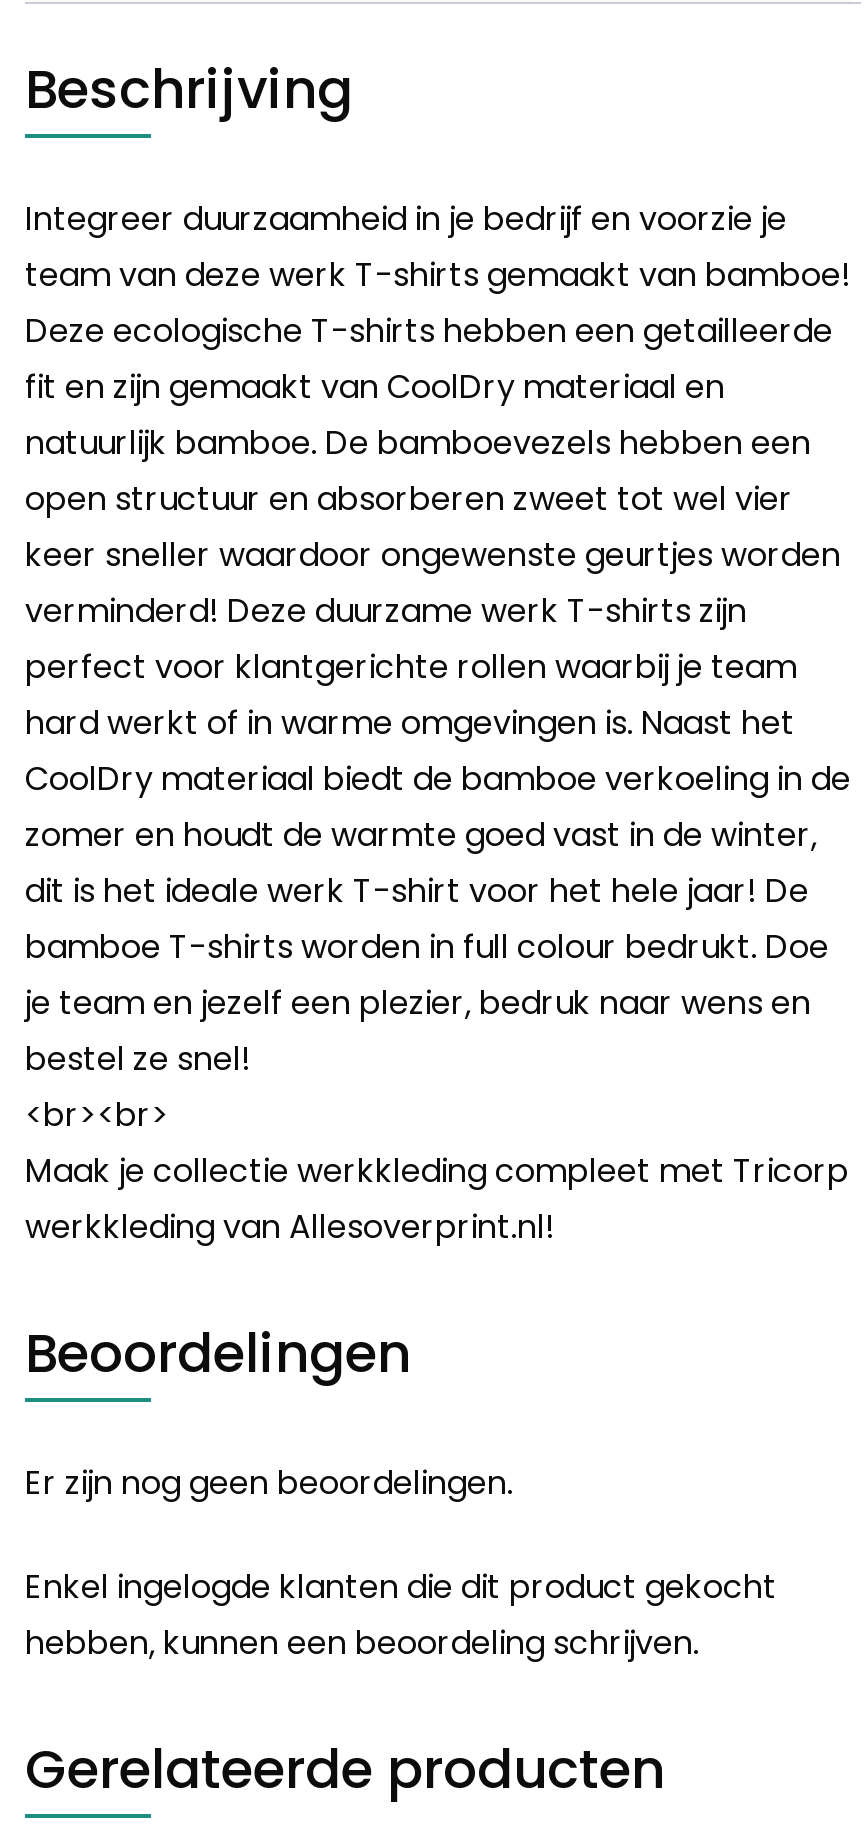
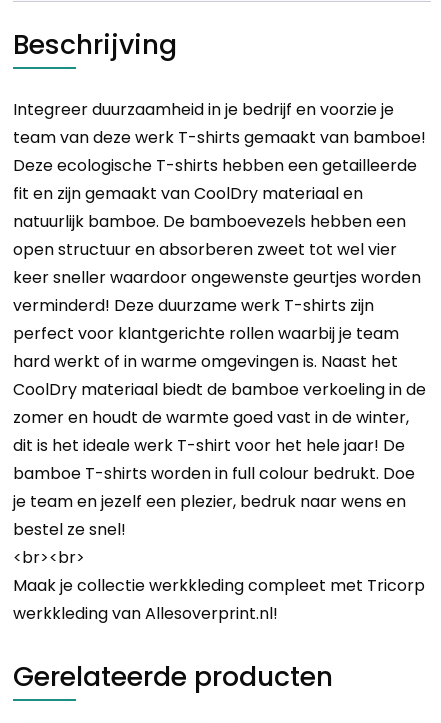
- Beoordelingen
- Er zijn nog geen beoordelingen.
- Enkel ingelogde klanten die dit product gekocht
- hebben, kunnen een beoordeling schrijven.
